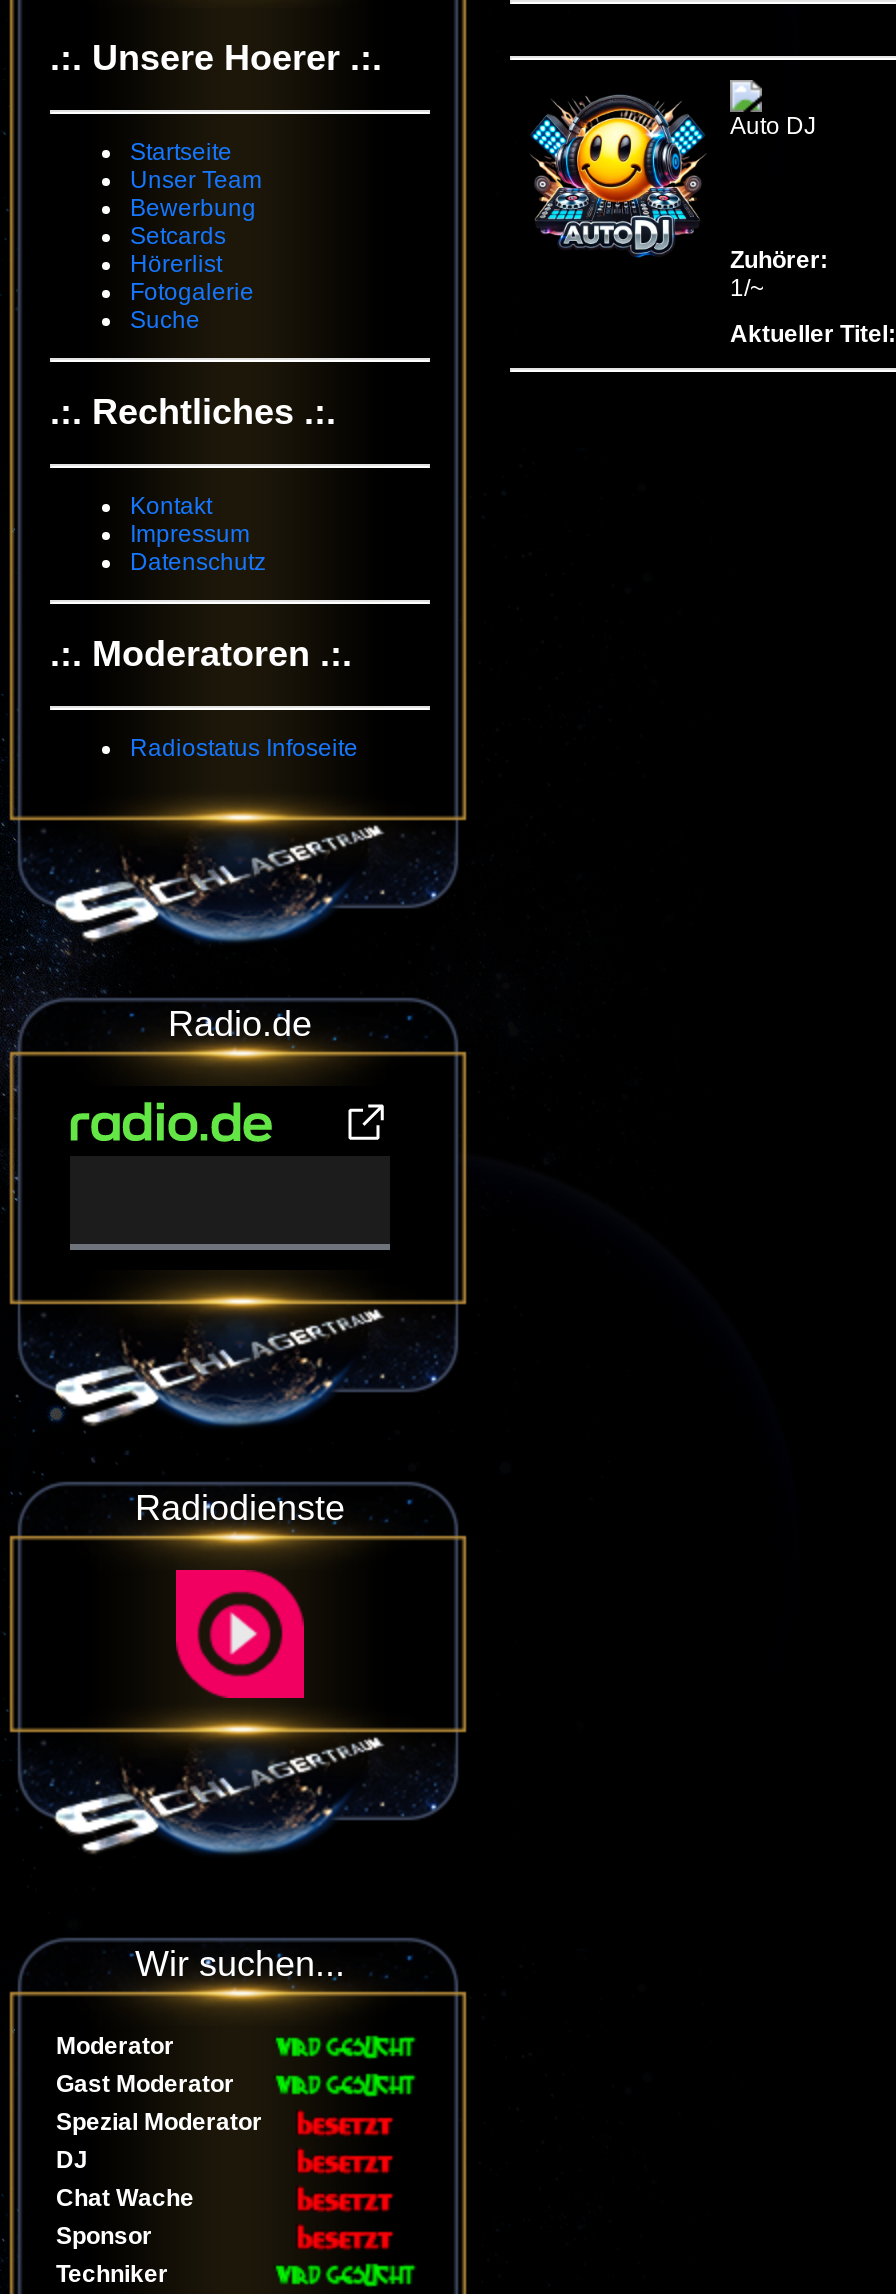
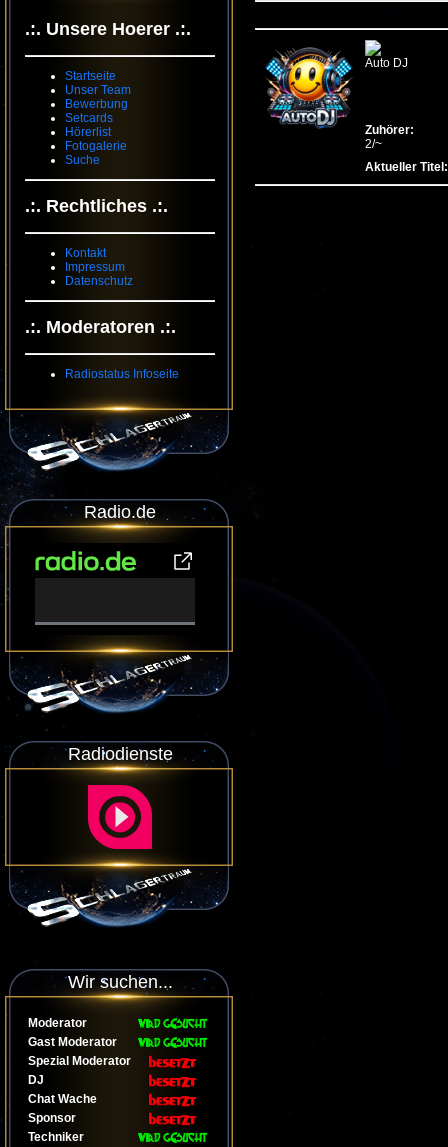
- 1/~
+ 2/~
